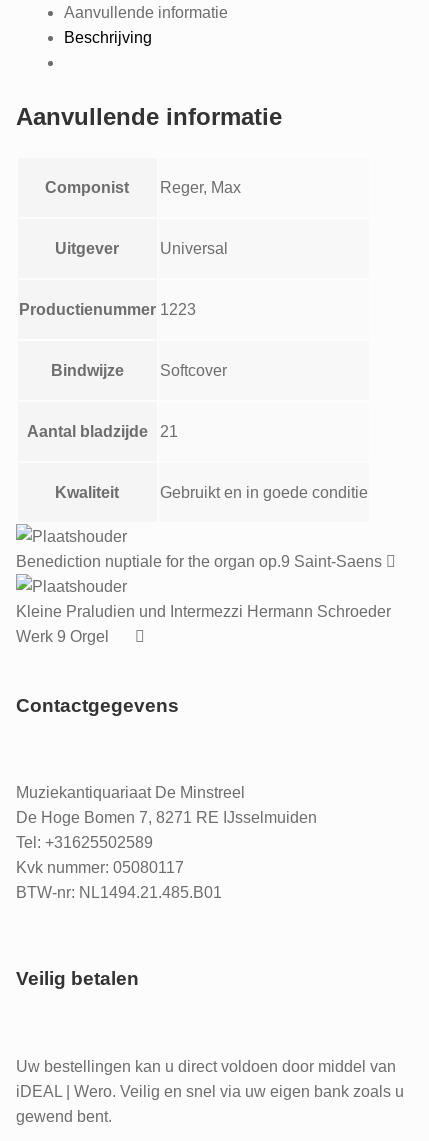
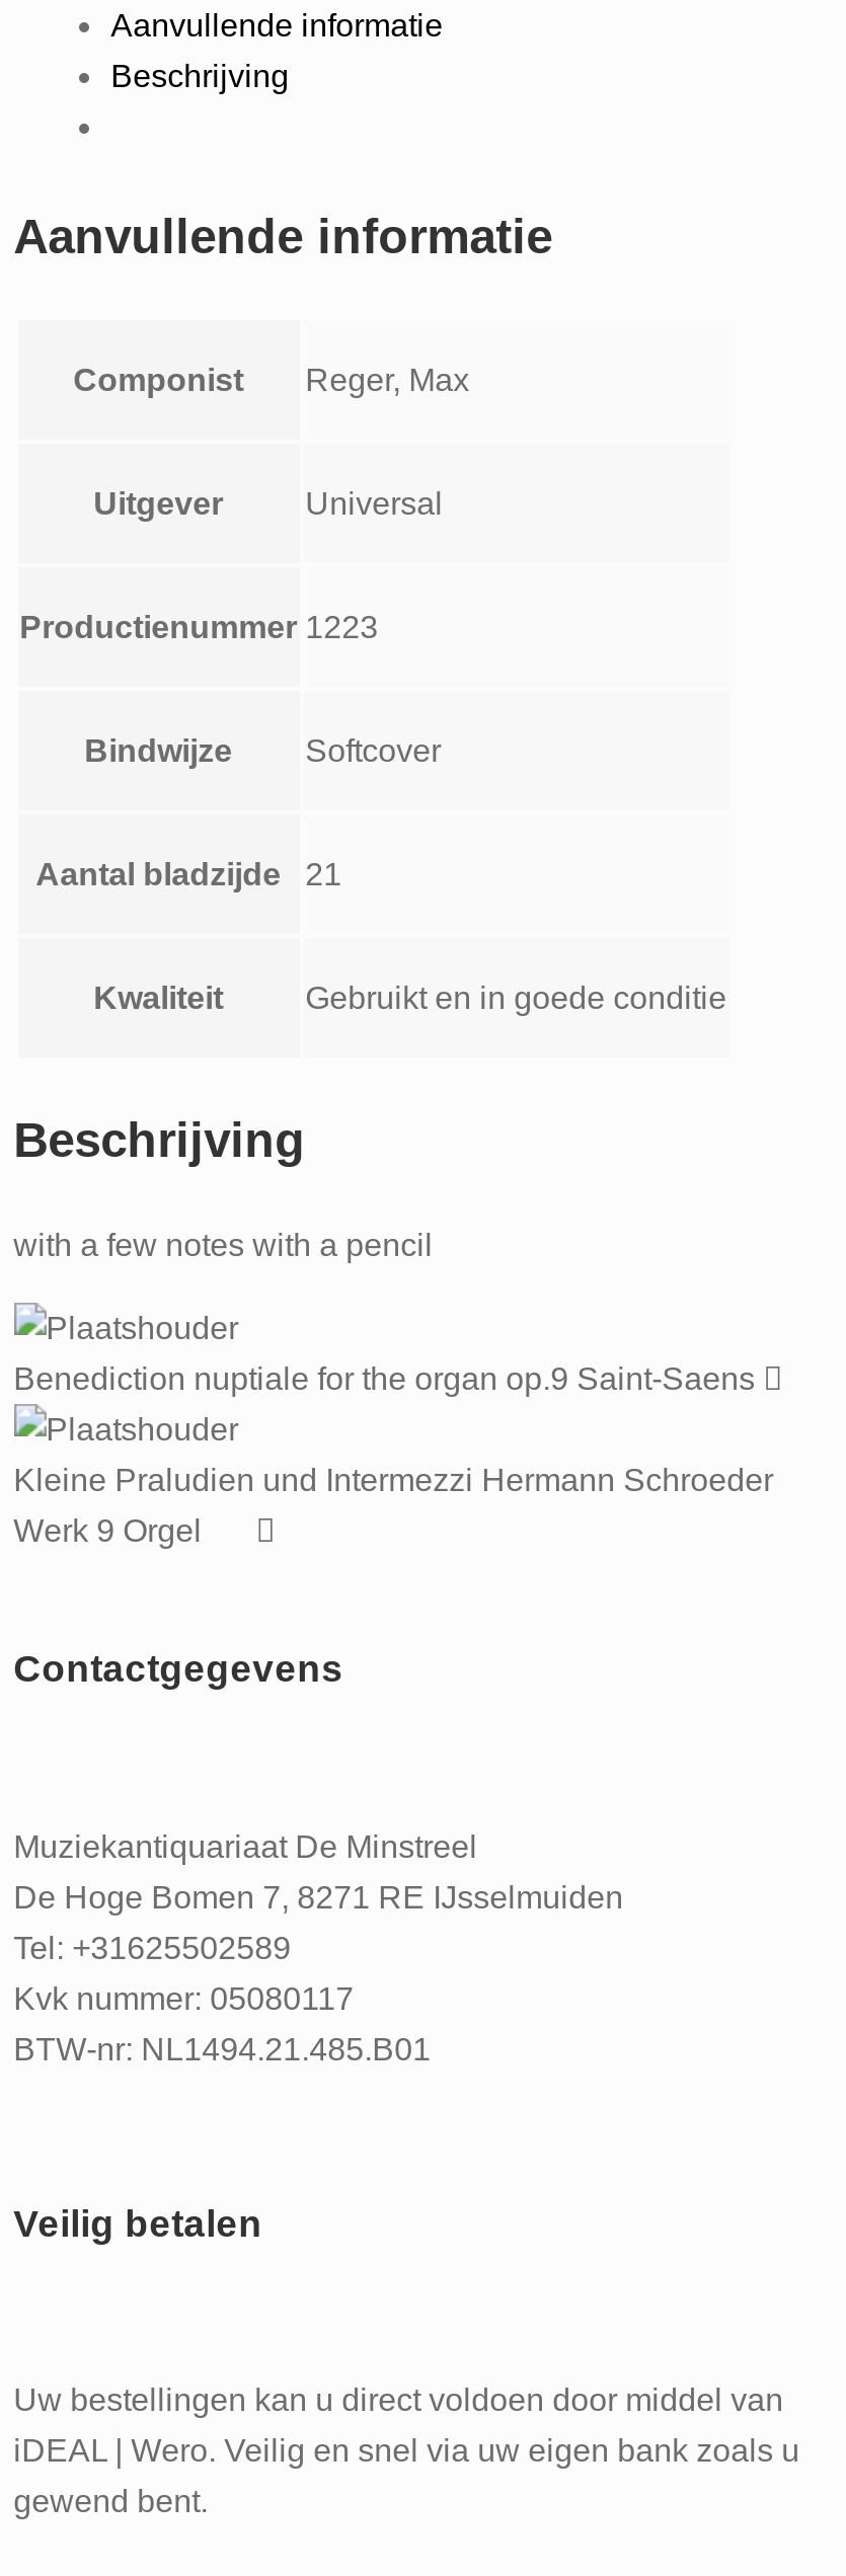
+ Beschrijving
+ with a few notes with a pencil
